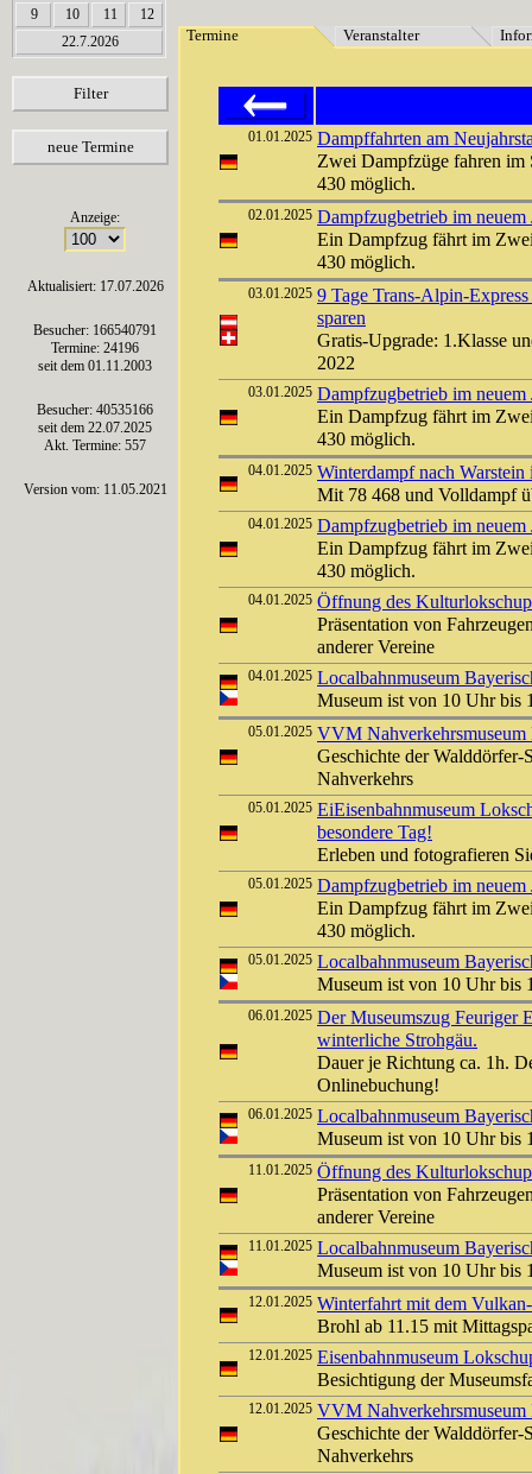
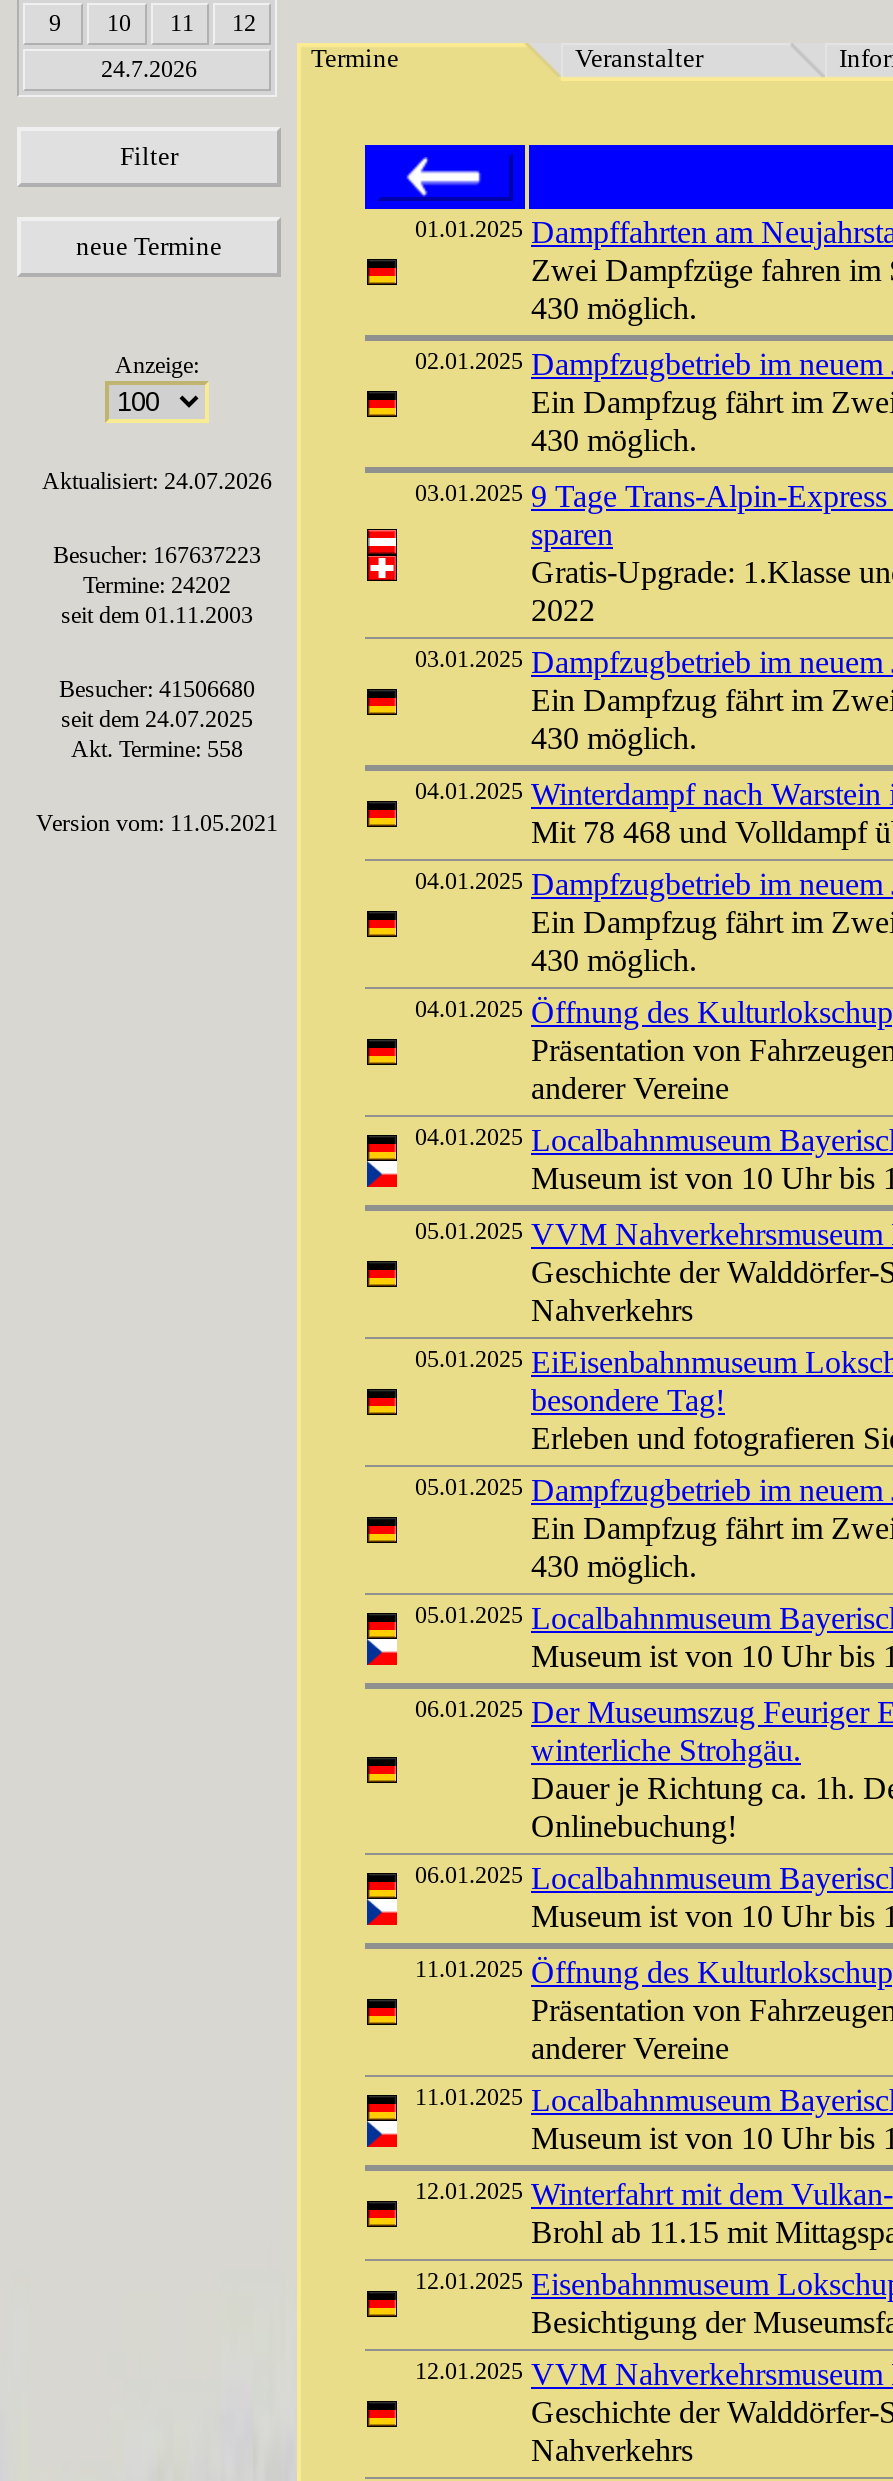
- 22.7.2026
+ 24.7.2026

- Aktualisiert: 17.07.2026
+ Aktualisiert: 24.07.2026

- Besucher: 166540791
+ Besucher: 167637223

- Termine: 24196
+ Termine: 24202

- Besucher: 40535166
+ Besucher: 41506680

- seit dem 22.07.2025
+ seit dem 24.07.2025

- Akt. Termine: 557
+ Akt. Termine: 558
